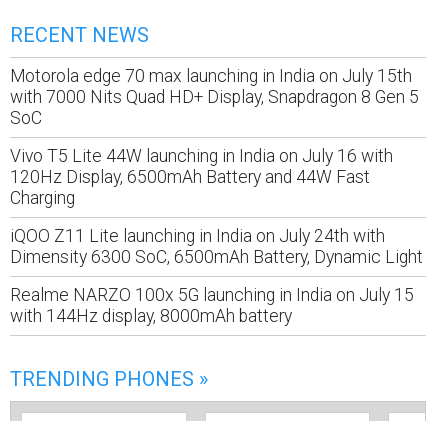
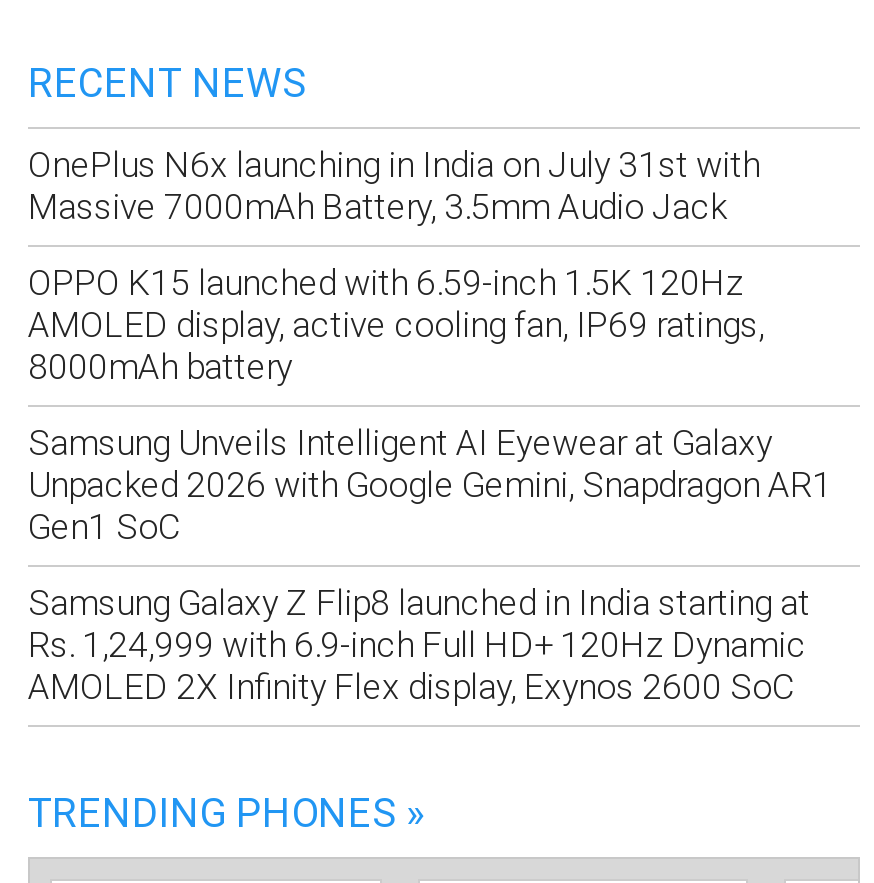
- Motorola edge 70 max launching in India on July 15th
- with 7000 Nits Quad HD+ Display, Snapdragon 8 Gen 5
- SoC
+ OnePlus N6x launching in India on July 31st with
+ Massive 7000mAh Battery, 3.5mm Audio Jack

- Vivo T5 Lite 44W launching in India on July 16 with
- 120Hz Display, 6500mAh Battery and 44W Fast
- Charging
+ OPPO K15 launched with 6.59-inch 1.5K 120Hz
+ AMOLED display, active cooling fan, IP69 ratings,
+ 8000mAh battery

- iQOO Z11 Lite launching in India on July 24th with
- Dimensity 6300 SoC, 6500mAh Battery, Dynamic Light
+ Samsung Unveils Intelligent AI Eyewear at Galaxy
+ Unpacked 2026 with Google Gemini, Snapdragon AR1
+ Gen1 SoC

- Realme NARZO 100x 5G launching in India on July 15
- with 144Hz display, 8000mAh battery
+ Samsung Galaxy Z Flip8 launched in India starting at
+ Rs. 1,24,999 with 6.9-inch Full HD+ 120Hz Dynamic
+ AMOLED 2X Infinity Flex display, Exynos 2600 SoC
